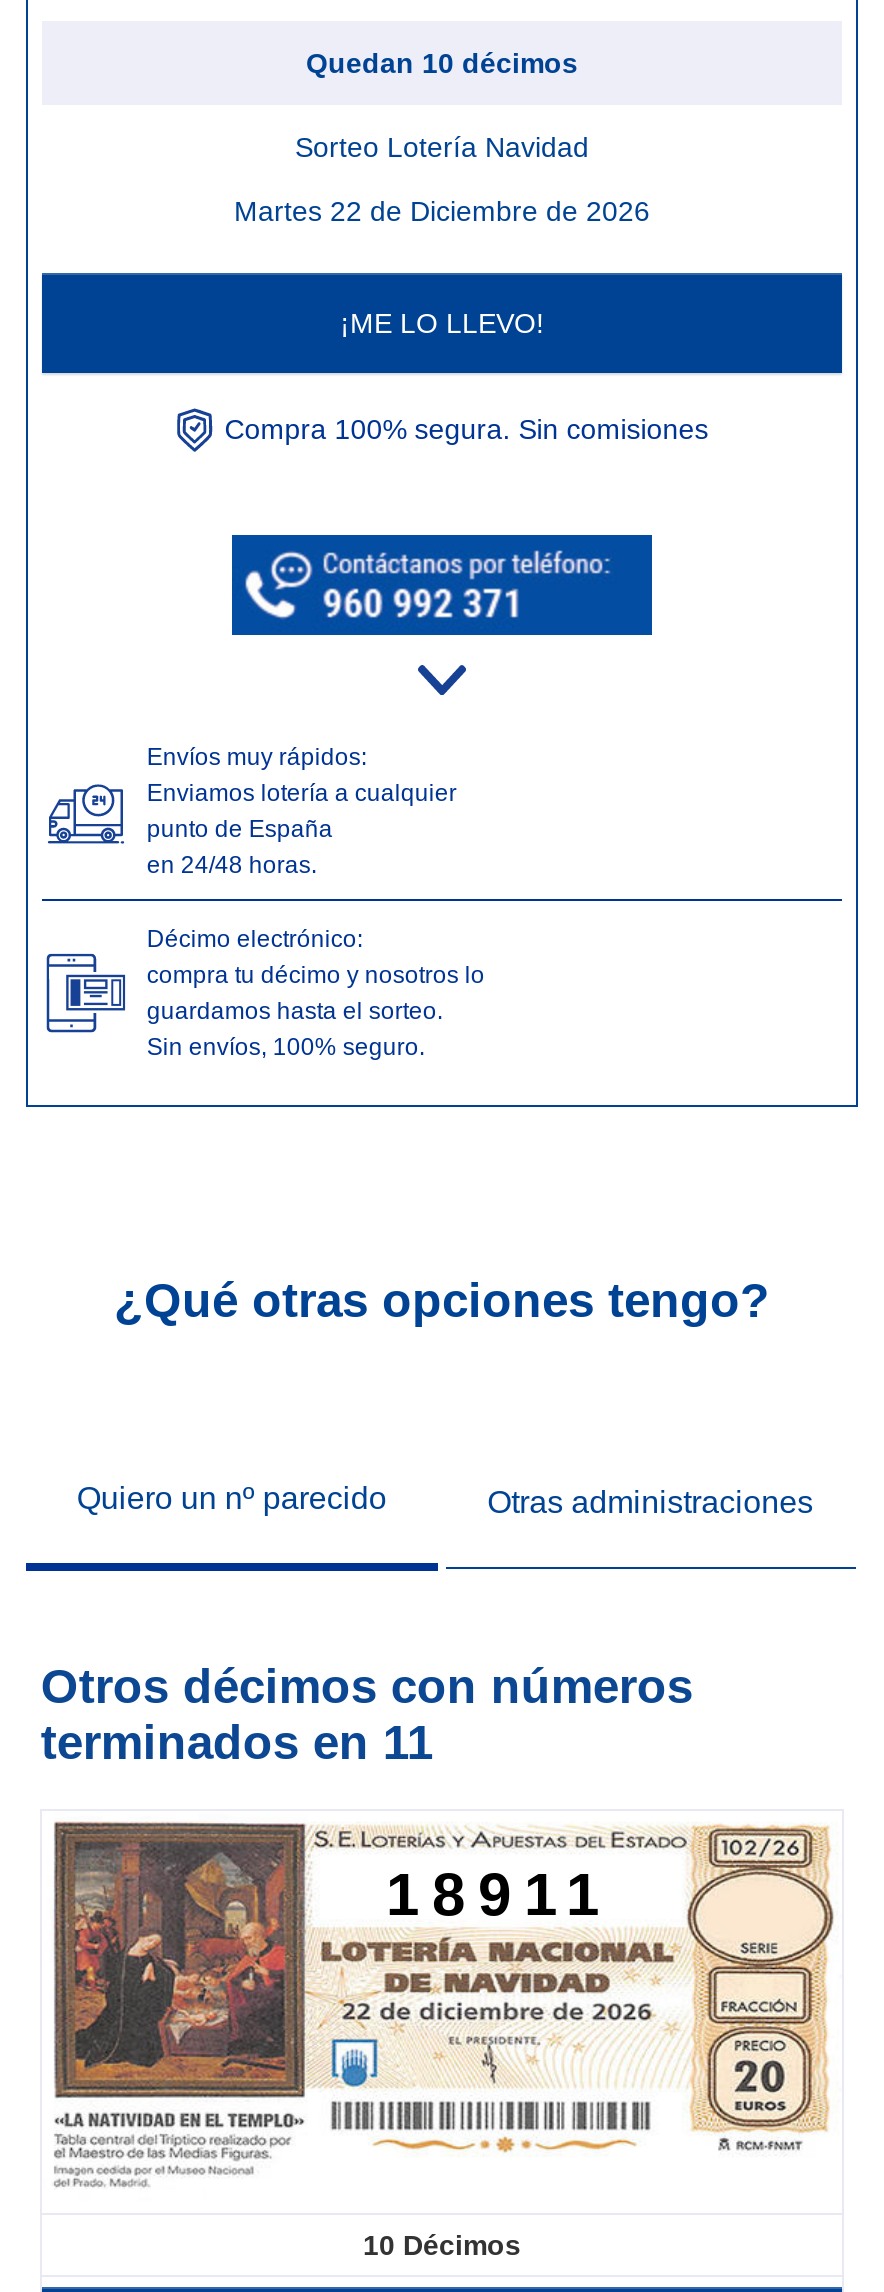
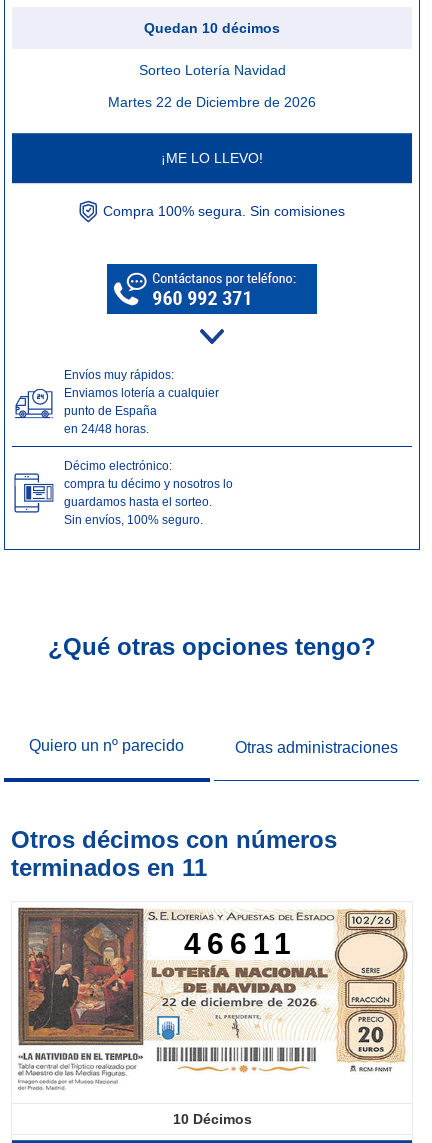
- 18911
+ 46611
